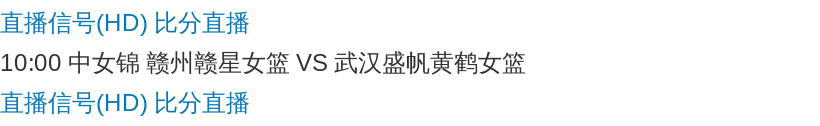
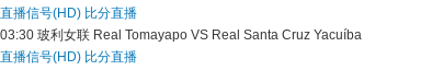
- 10:00 中女锦赣州赣星女篮 VS 武汉盛帆黄鹤女篮
+ 03:30 玻利女联Real Tomayapo VS Real Santa Cruz Yacuíba
